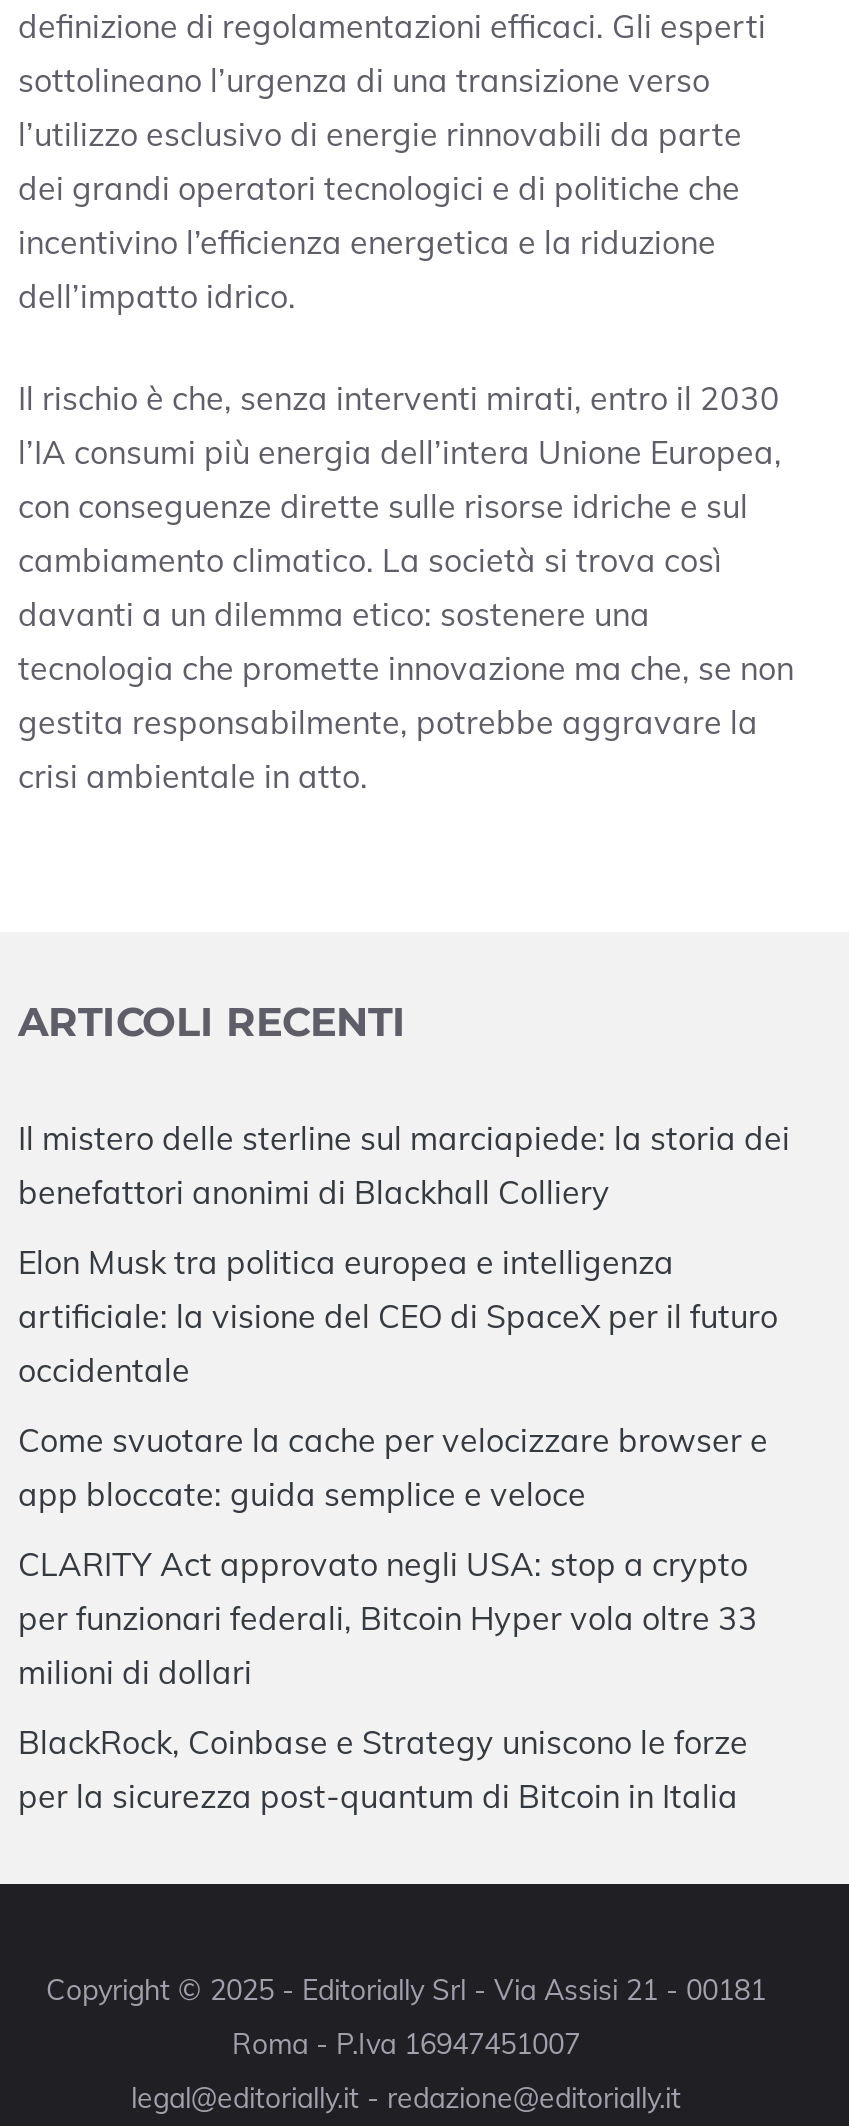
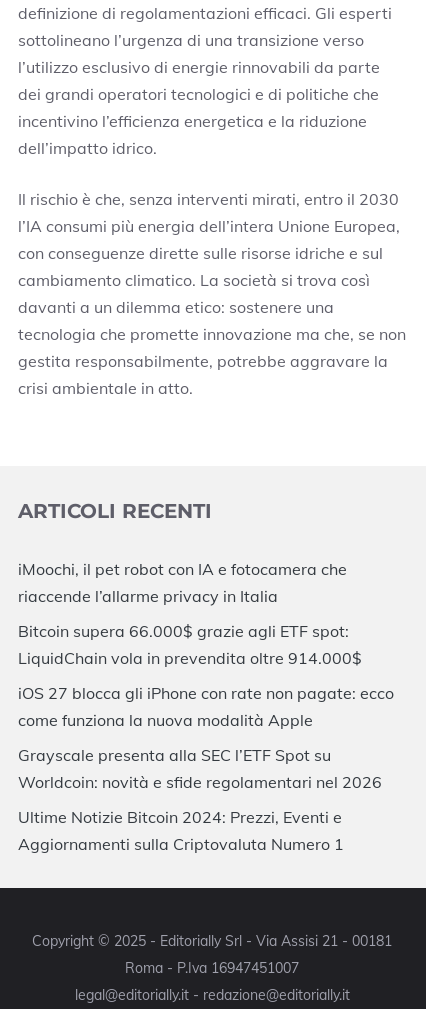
- Il mistero delle sterline sul marciapiede: la storia dei
- benefattori anonimi di Blackhall Colliery
+ iMoochi, il pet robot con IA e fotocamera che
+ riaccende l’allarme privacy in Italia

- Elon Musk tra politica europea e intelligenza
- artificiale: la visione del CEO di SpaceX per il futuro
- occidentale
+ Bitcoin supera 66.000$ grazie agli ETF spot:
+ LiquidChain vola in prevendita oltre 914.000$

- Come svuotare la cache per velocizzare browser e
- app bloccate: guida semplice e veloce
+ iOS 27 blocca gli iPhone con rate non pagate: ecco
+ come funziona la nuova modalità Apple

- CLARITY Act approvato negli USA: stop a crypto
- per funzionari federali, Bitcoin Hyper vola oltre 33
- milioni di dollari
+ Grayscale presenta alla SEC l’ETF Spot su
+ Worldcoin: novità e sfide regolamentari nel 2026

- BlackRock, Coinbase e Strategy uniscono le forze
- per la sicurezza post-quantum di Bitcoin in Italia
+ Ultime Notizie Bitcoin 2024: Prezzi, Eventi e
+ Aggiornamenti sulla Criptovaluta Numero 1
